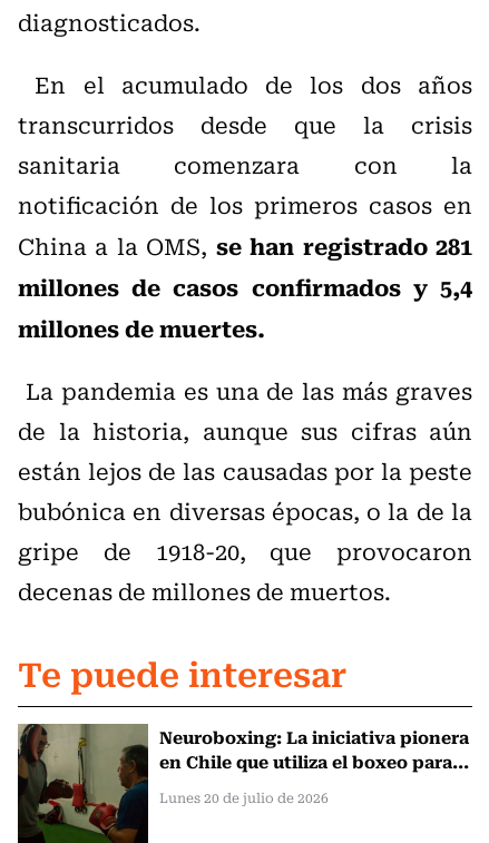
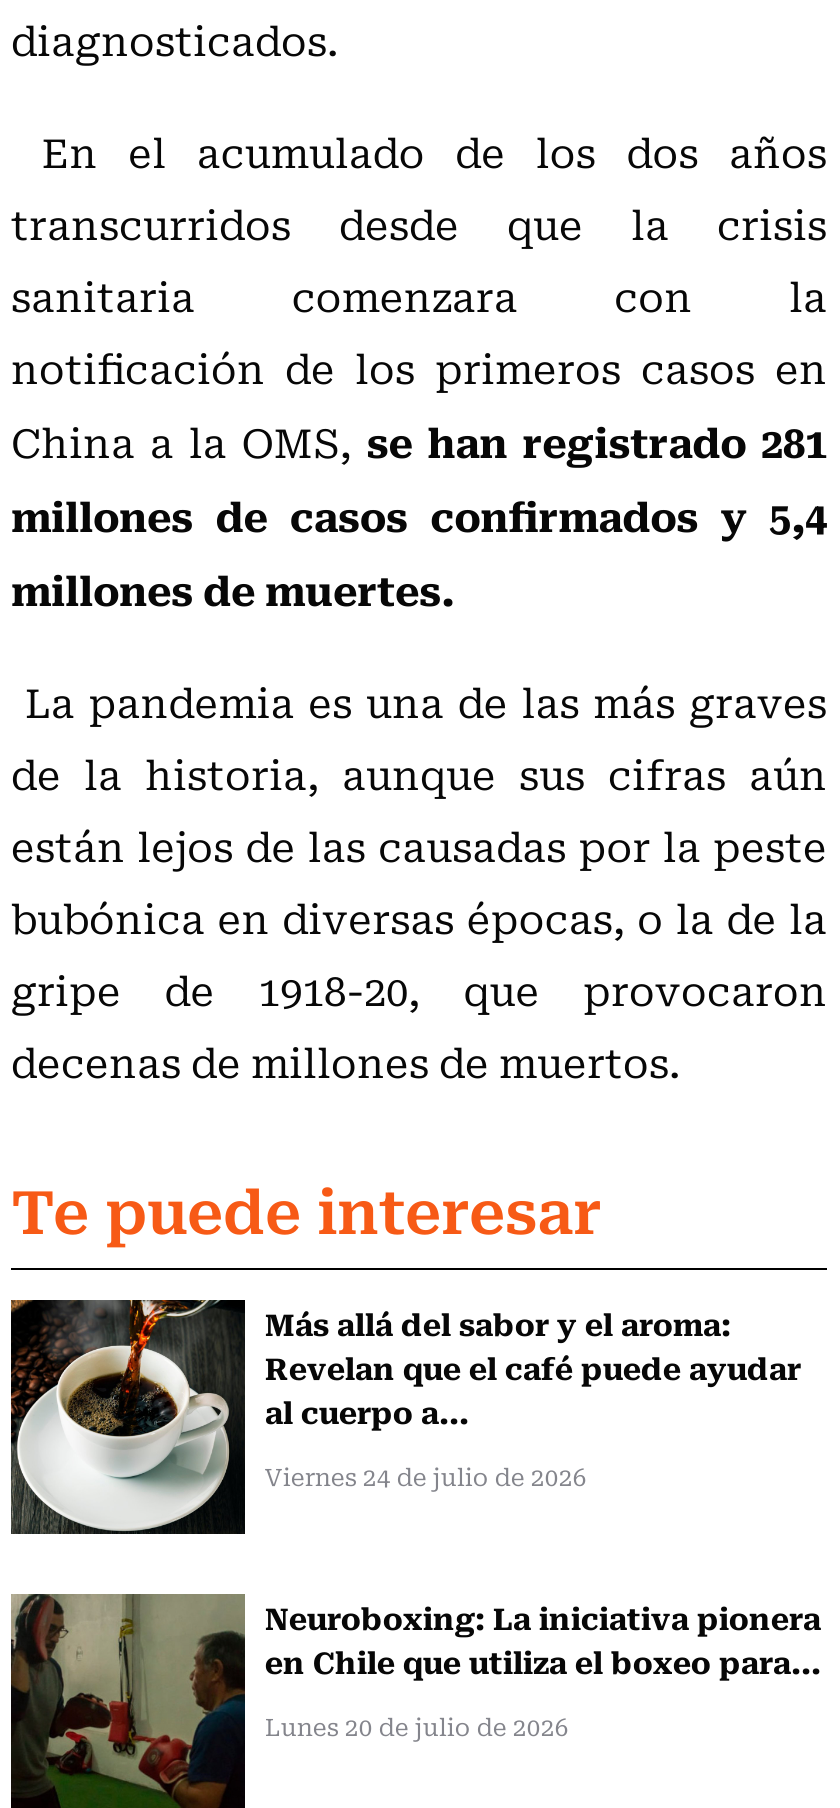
+ [image]
+ Más allá del sabor y el aroma:
+ Revelan que el café puede ayudar
+ al cuerpo a...
+ Viernes 24 de julio de 2026
